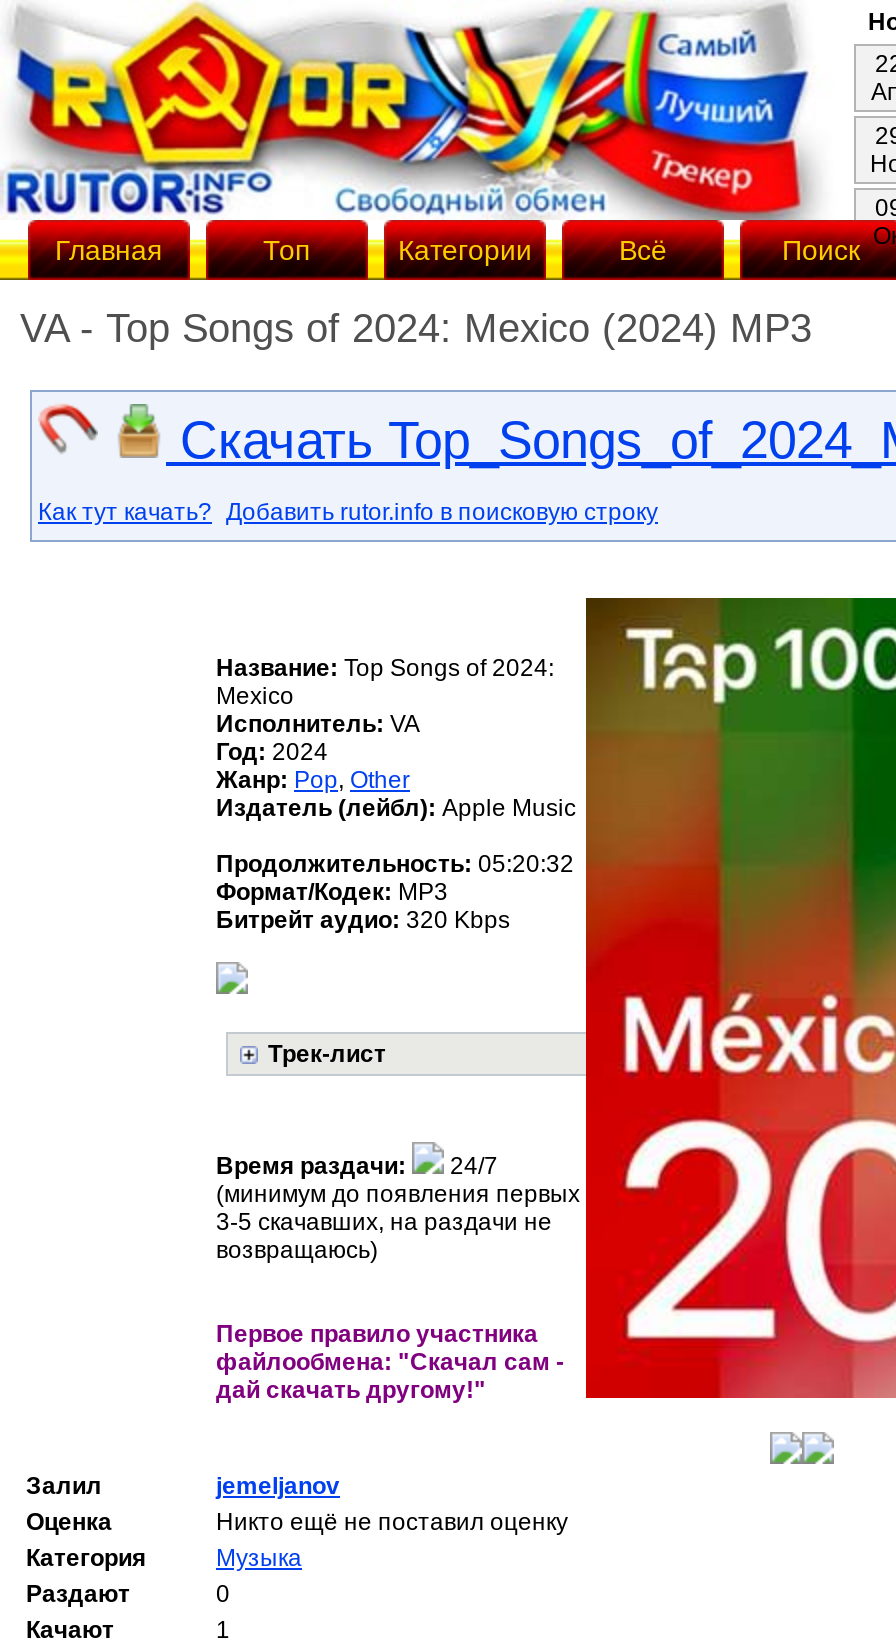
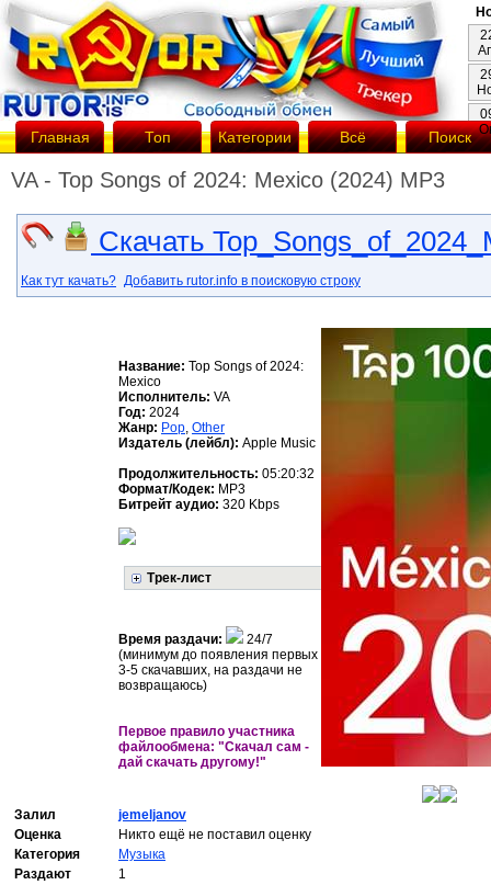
- 0
- Качают
